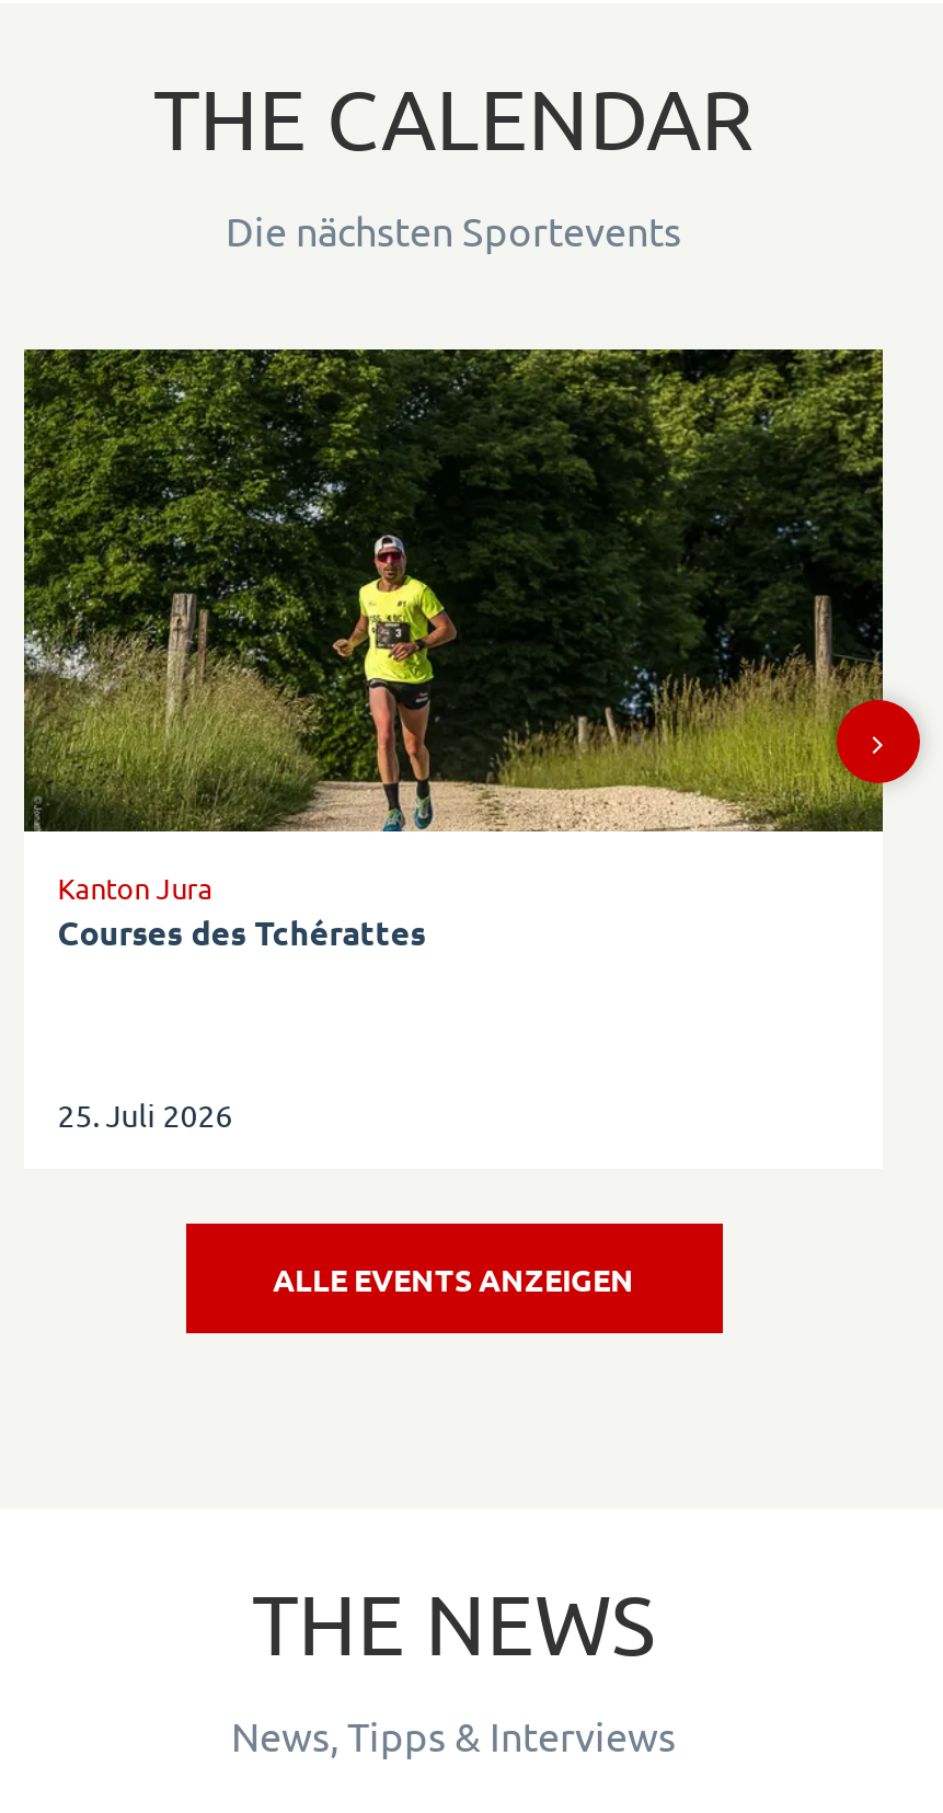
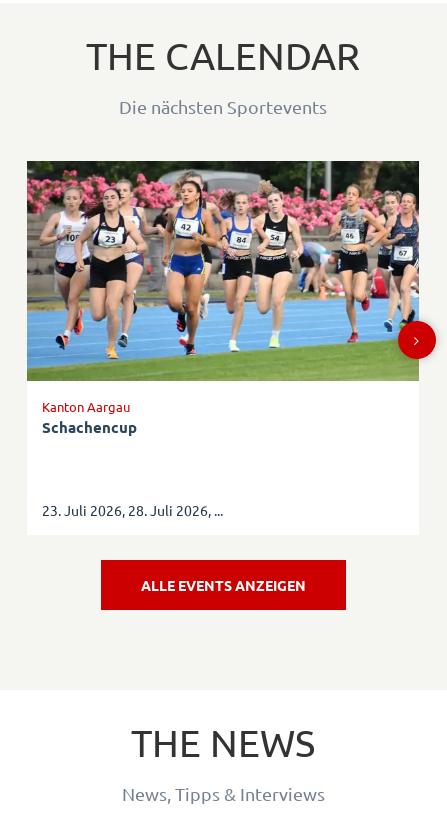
- [image]
- Kanton Jura
- Courses des Tchérattes
+ [image]
+ Kanton Aargau
+ Schachencup

- 25. Juli 2026
+ 23. Juli 2026, 28. Juli 2026, ...
